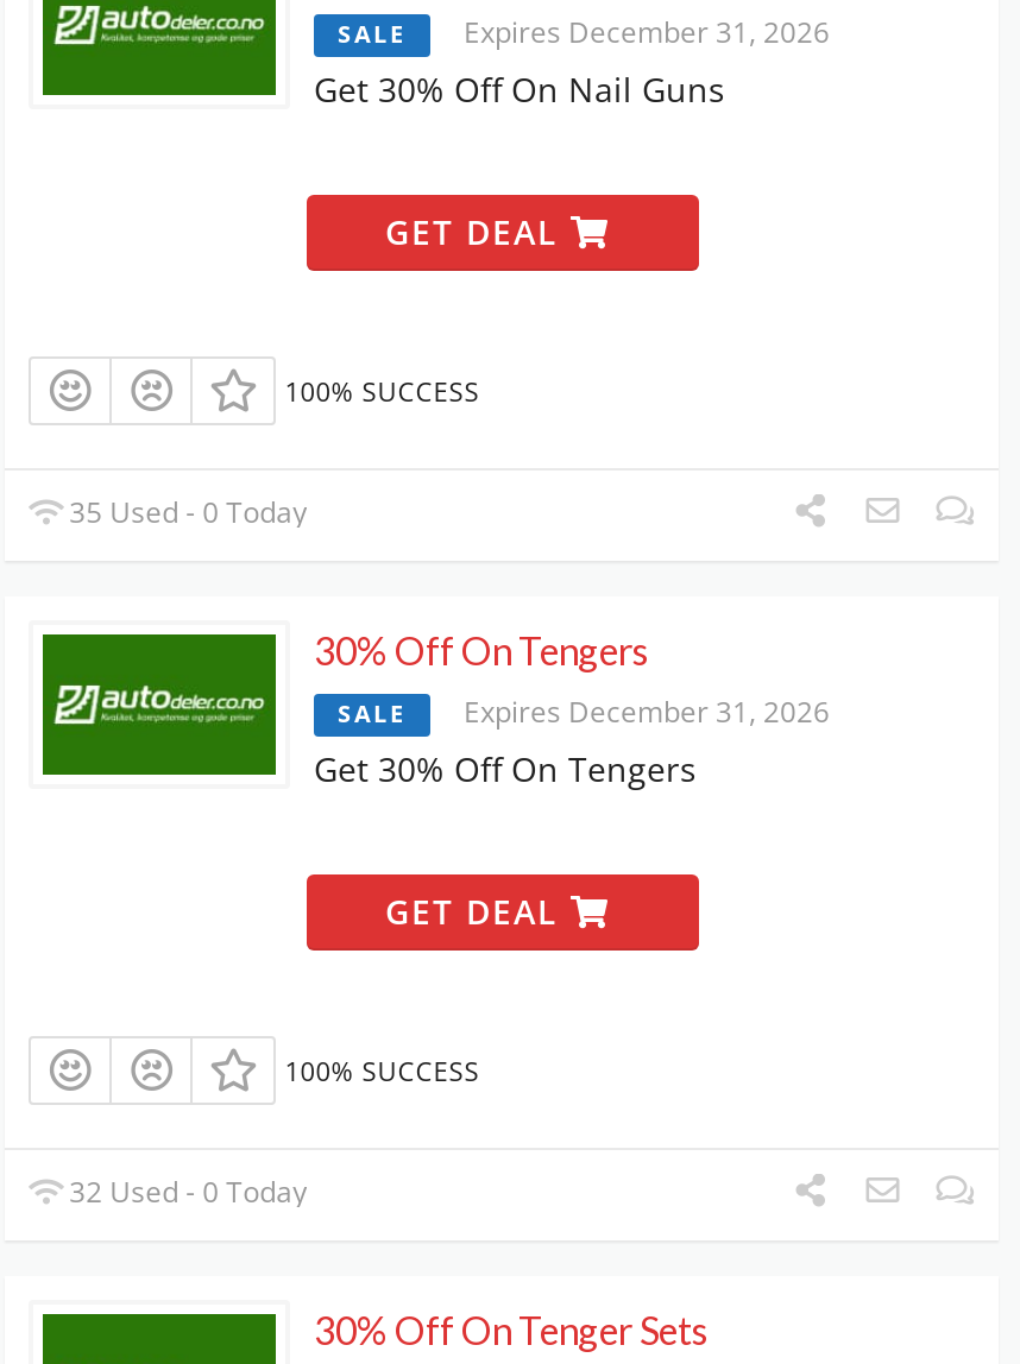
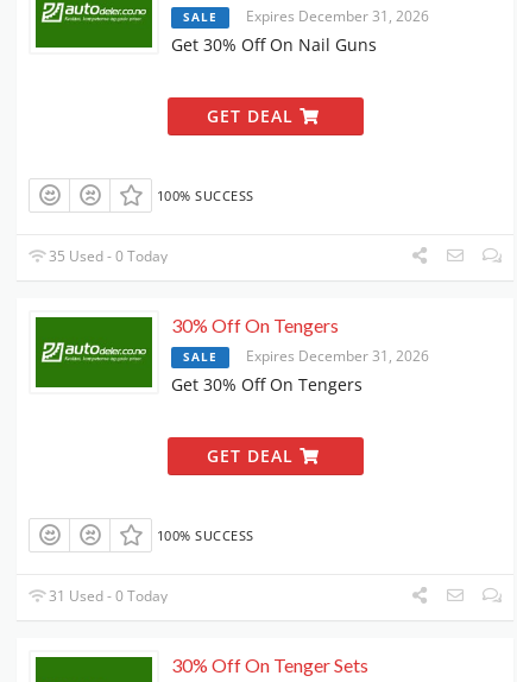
- 32 Used - 0 Today
+ 31 Used - 0 Today
